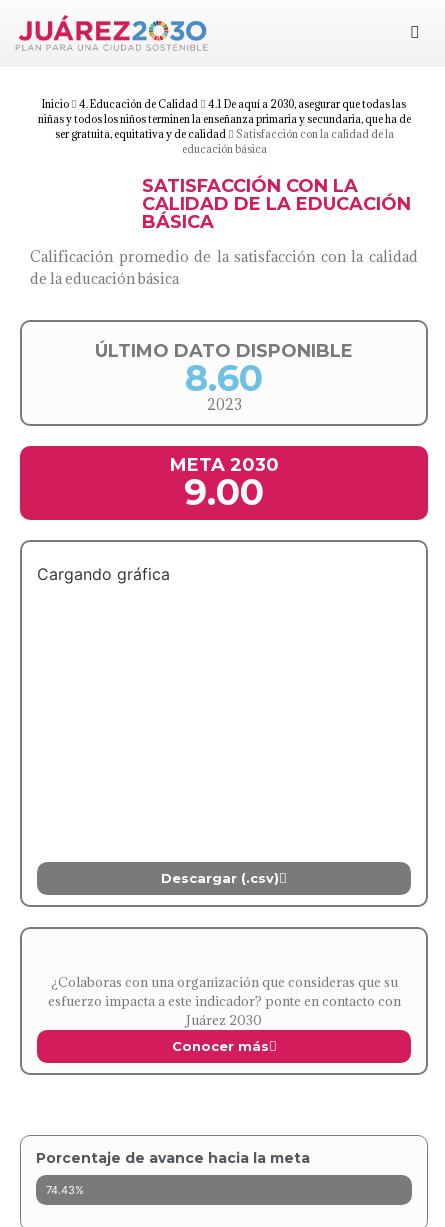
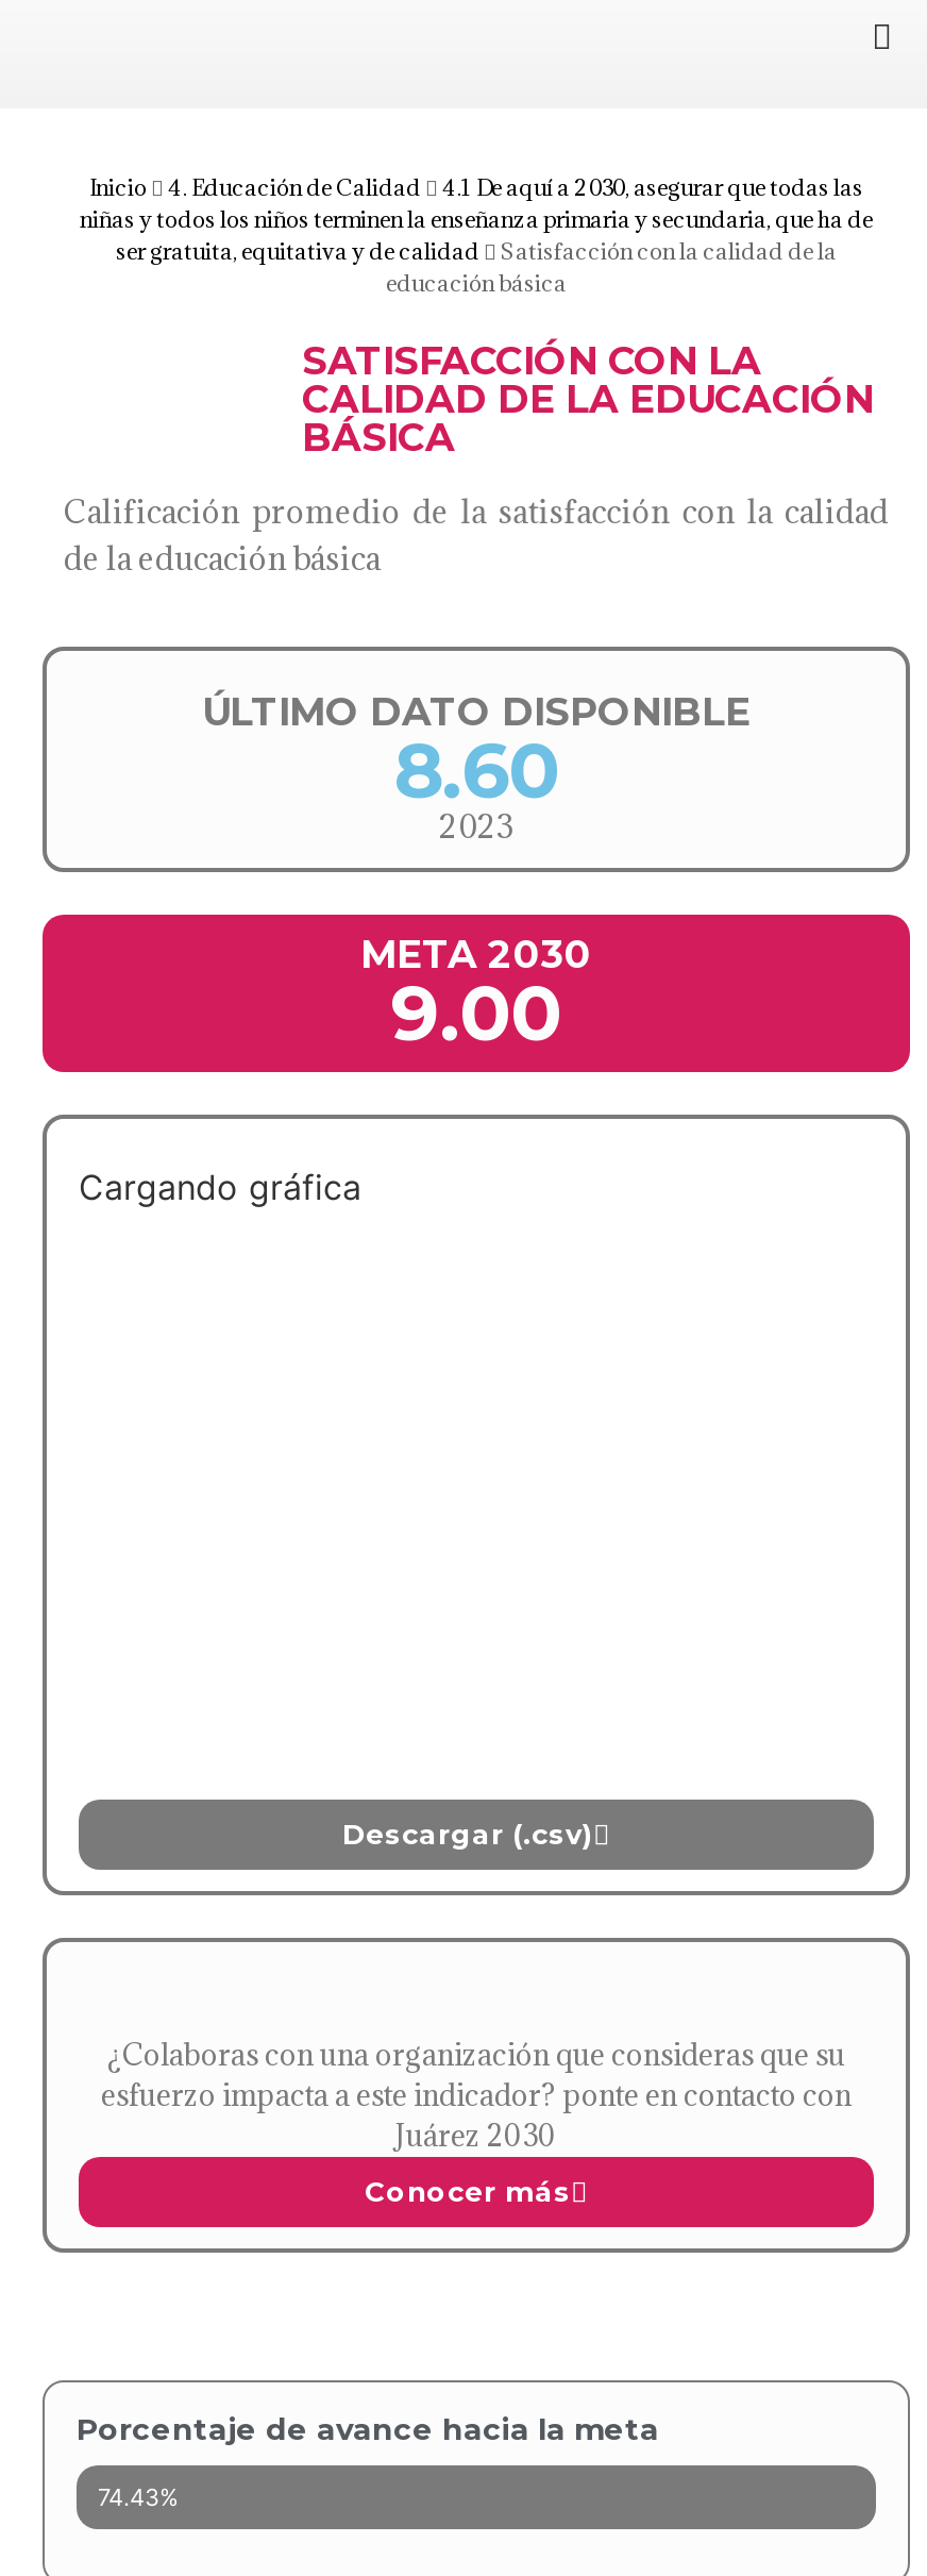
- [image]
